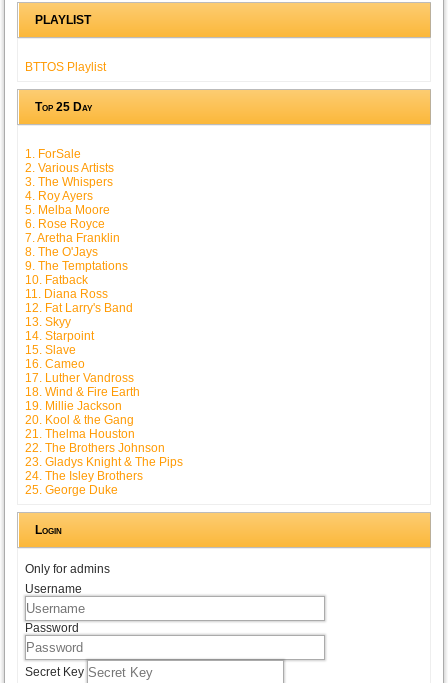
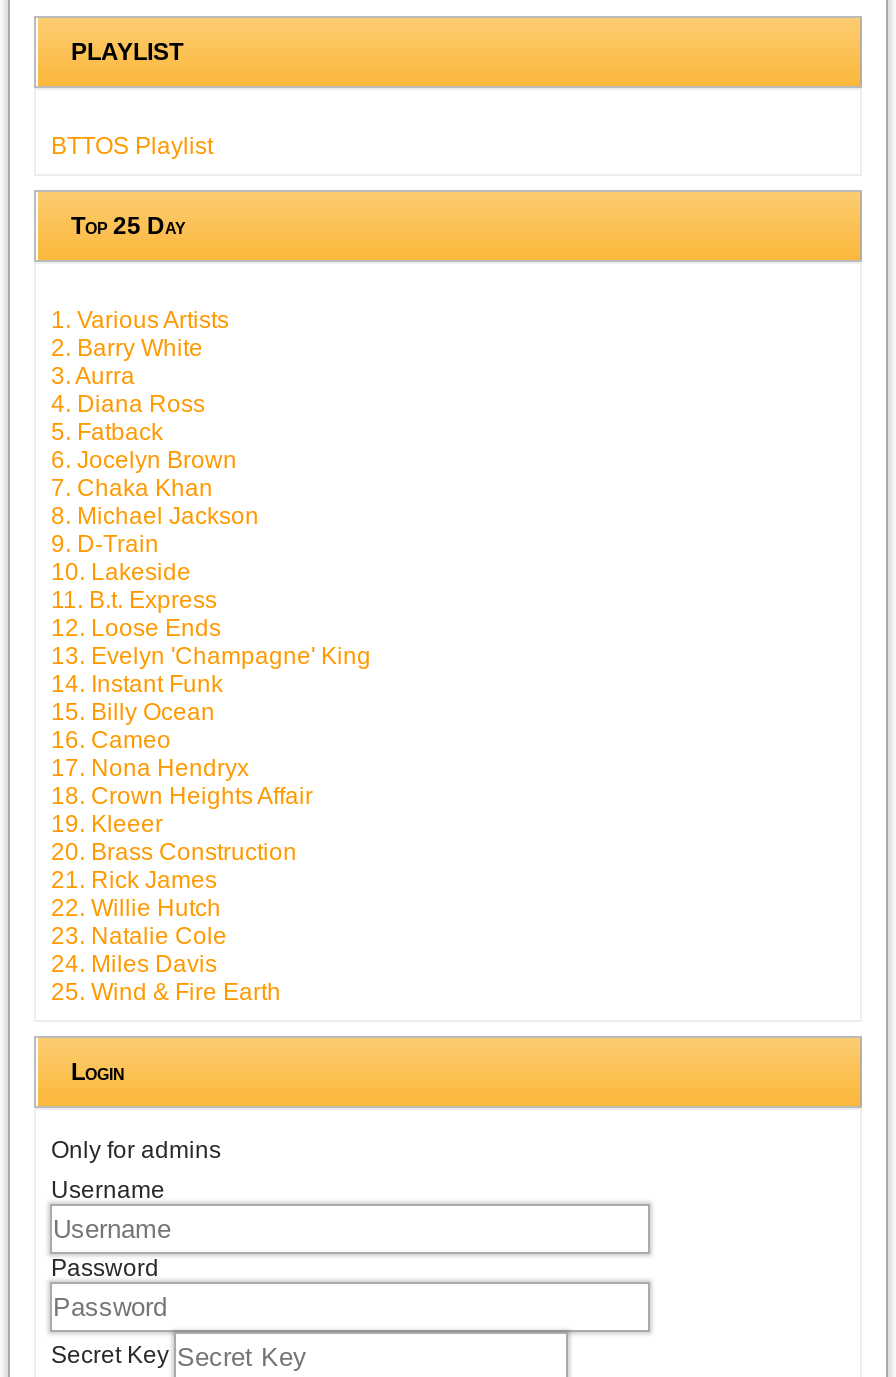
- 1. ForSale
- 2. Various Artists
- 3. The Whispers
- 4. Roy Ayers
- 5. Melba Moore
- 6. Rose Royce
- 7. Aretha Franklin
- 8. The O'Jays
- 9. The Temptations
- 10. Fatback
- 11. Diana Ross
- 12. Fat Larry's Band
- 13. Skyy
- 14. Starpoint
- 15. Slave
+ 1. Various Artists
+ 2. Barry White
+ 3. Aurra
+ 4. Diana Ross
+ 5. Fatback
+ 6. Jocelyn Brown
+ 7. Chaka Khan
+ 8. Michael Jackson
+ 9. D-Train
+ 10. Lakeside
+ 11. B.t. Express
+ 12. Loose Ends
+ 13. Evelyn 'Champagne' King
+ 14. Instant Funk
+ 15. Billy Ocean

- 17. Luther Vandross
- 18. Wind & Fire Earth
- 19. Millie Jackson
- 20. Kool & the Gang
- 21. Thelma Houston
- 22. The Brothers Johnson
- 23. Gladys Knight & The Pips
- 24. The Isley Brothers
- 25. George Duke
+ 17. Nona Hendryx
+ 18. Crown Heights Affair
+ 19. Kleeer
+ 20. Brass Construction
+ 21. Rick James
+ 22. Willie Hutch
+ 23. Natalie Cole
+ 24. Miles Davis
+ 25. Wind & Fire Earth
